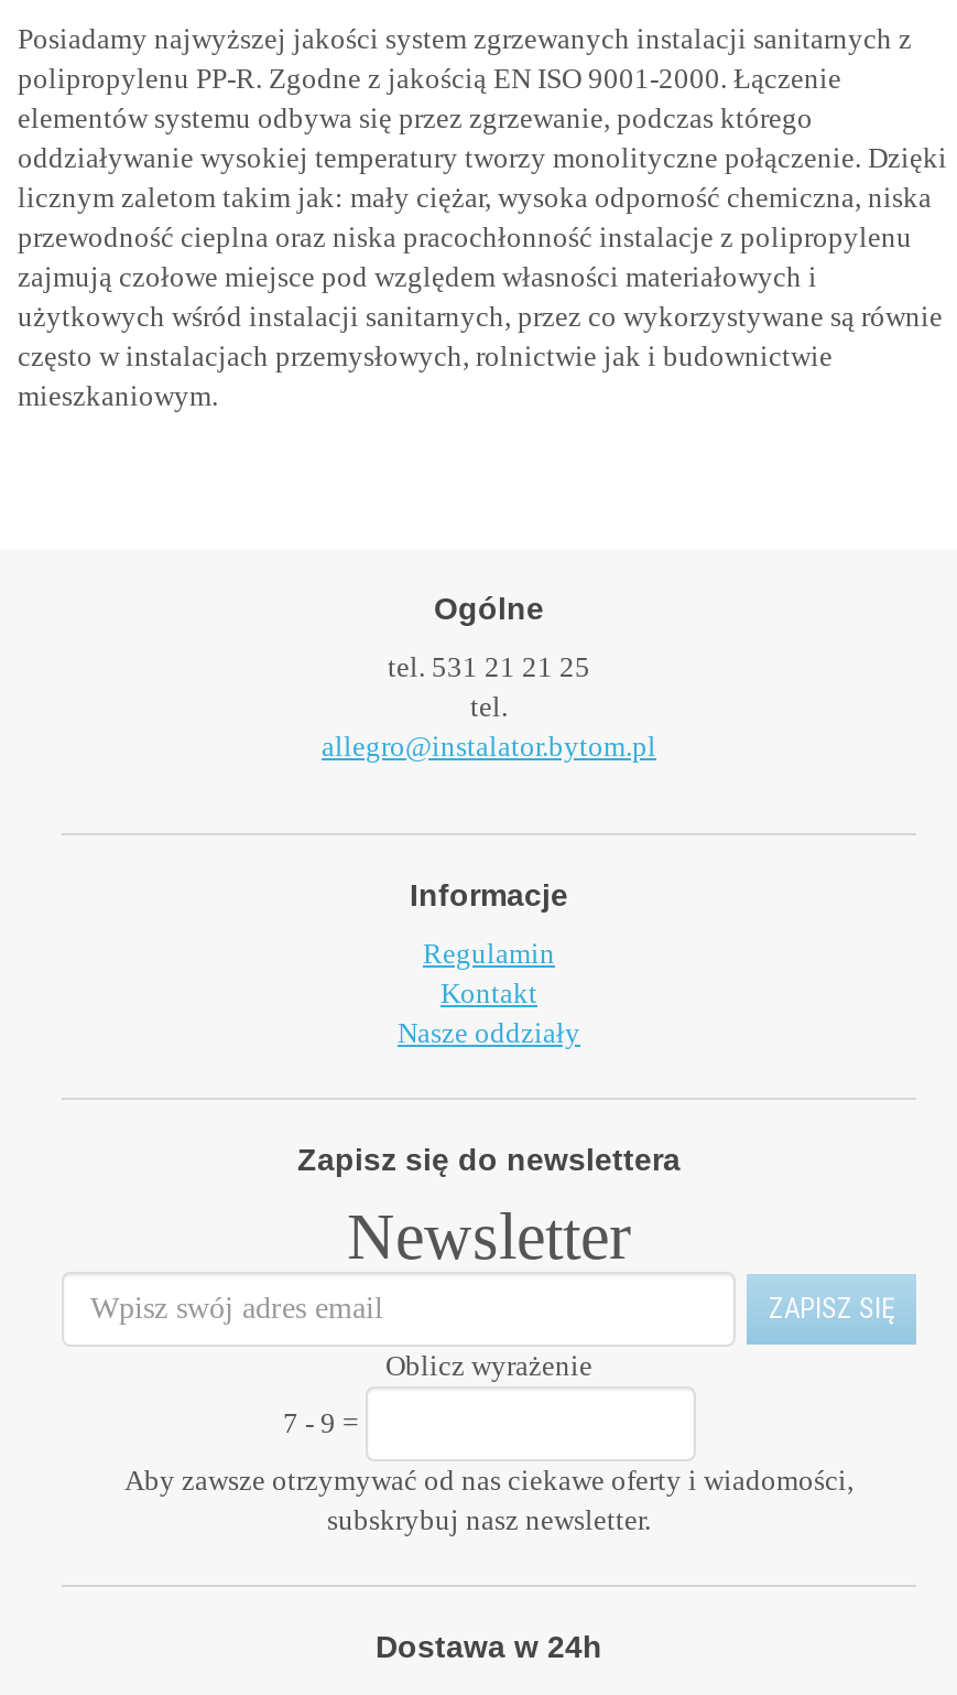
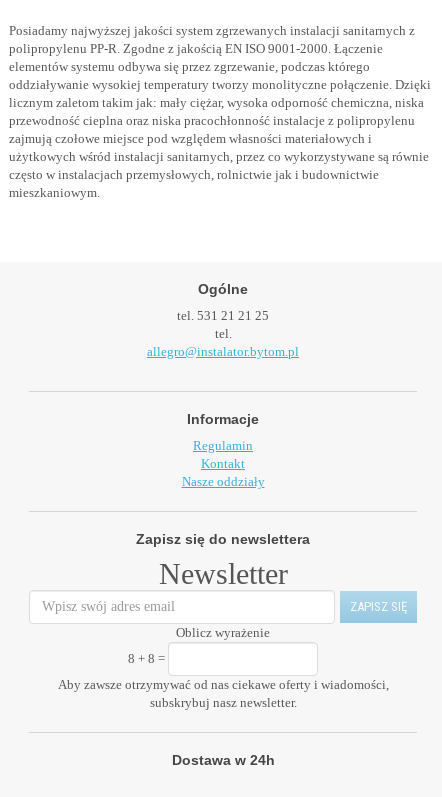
- 7 - 9 =
+ 8 + 8 =
